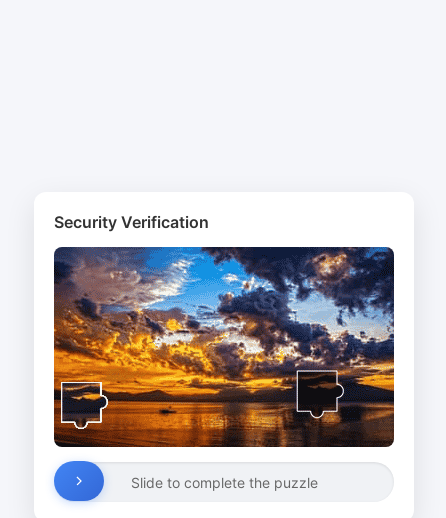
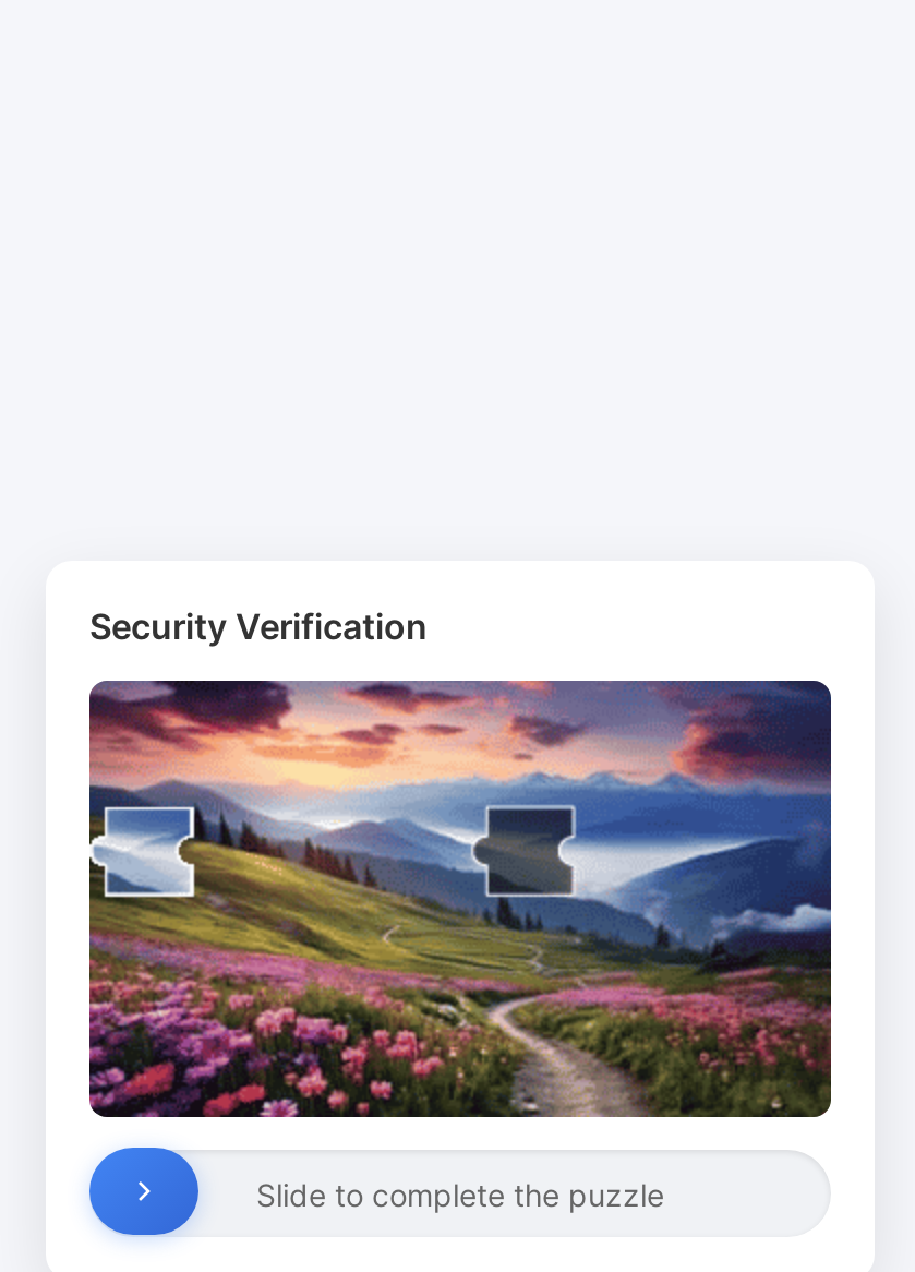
- [image]
+ [image]
